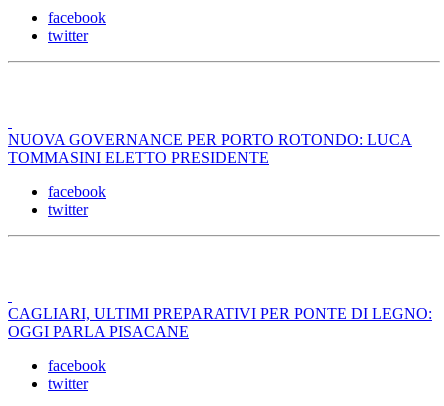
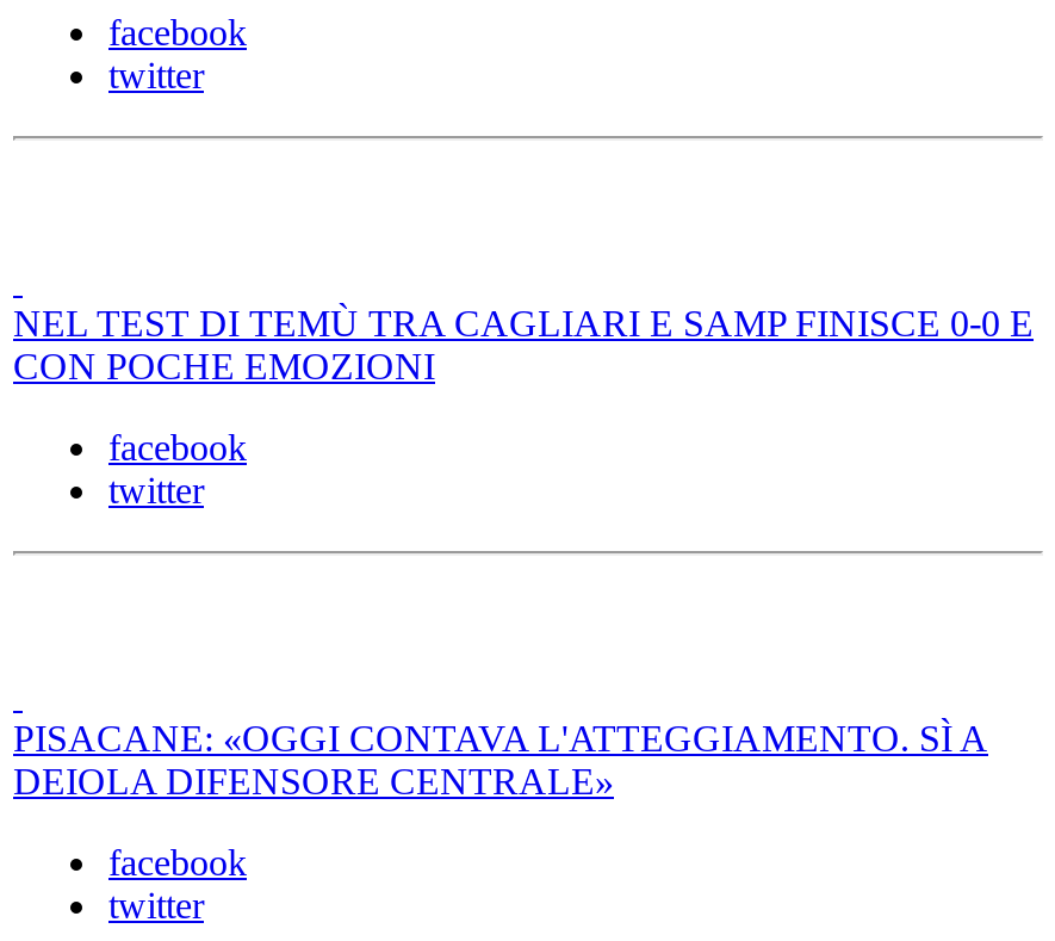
- NUOVA GOVERNANCE PER PORTO ROTONDO: LUCA
- TOMMASINI ELETTO PRESIDENTE
+ NEL TEST DI TEMÙ TRA CAGLIARI E SAMP FINISCE 0-0 E
+ CON POCHE EMOZIONI

- CAGLIARI, ULTIMI PREPARATIVI PER PONTE DI LEGNO:
- OGGI PARLA PISACANE
+ PISACANE: «OGGI CONTAVA L'ATTEGGIAMENTO. SÌ A
+ DEIOLA DIFENSORE CENTRALE»
